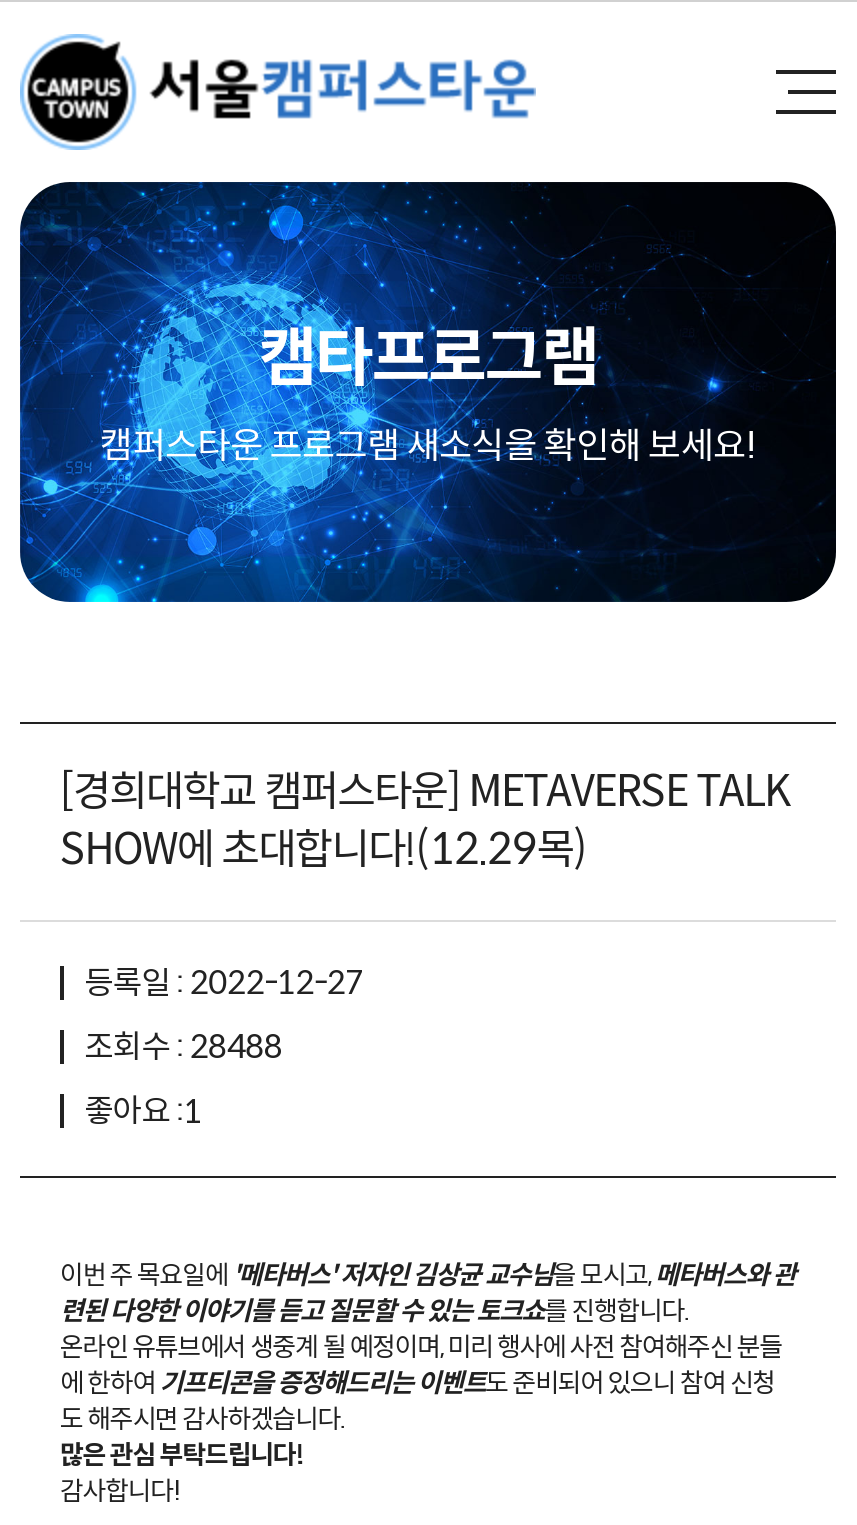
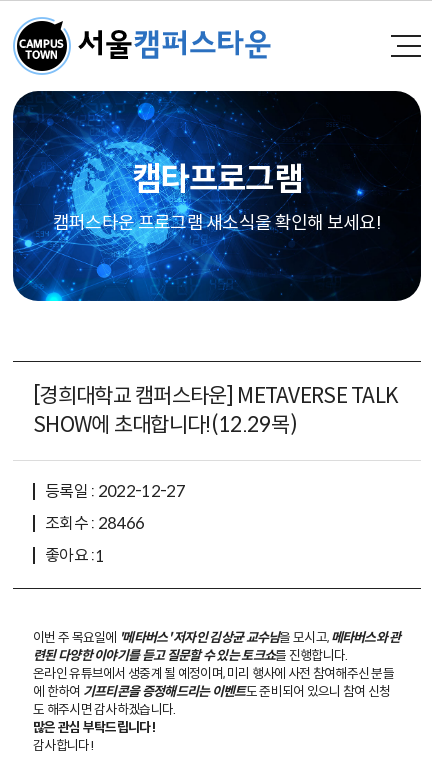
- 조회수 : 28488
+ 조회수 : 28466
